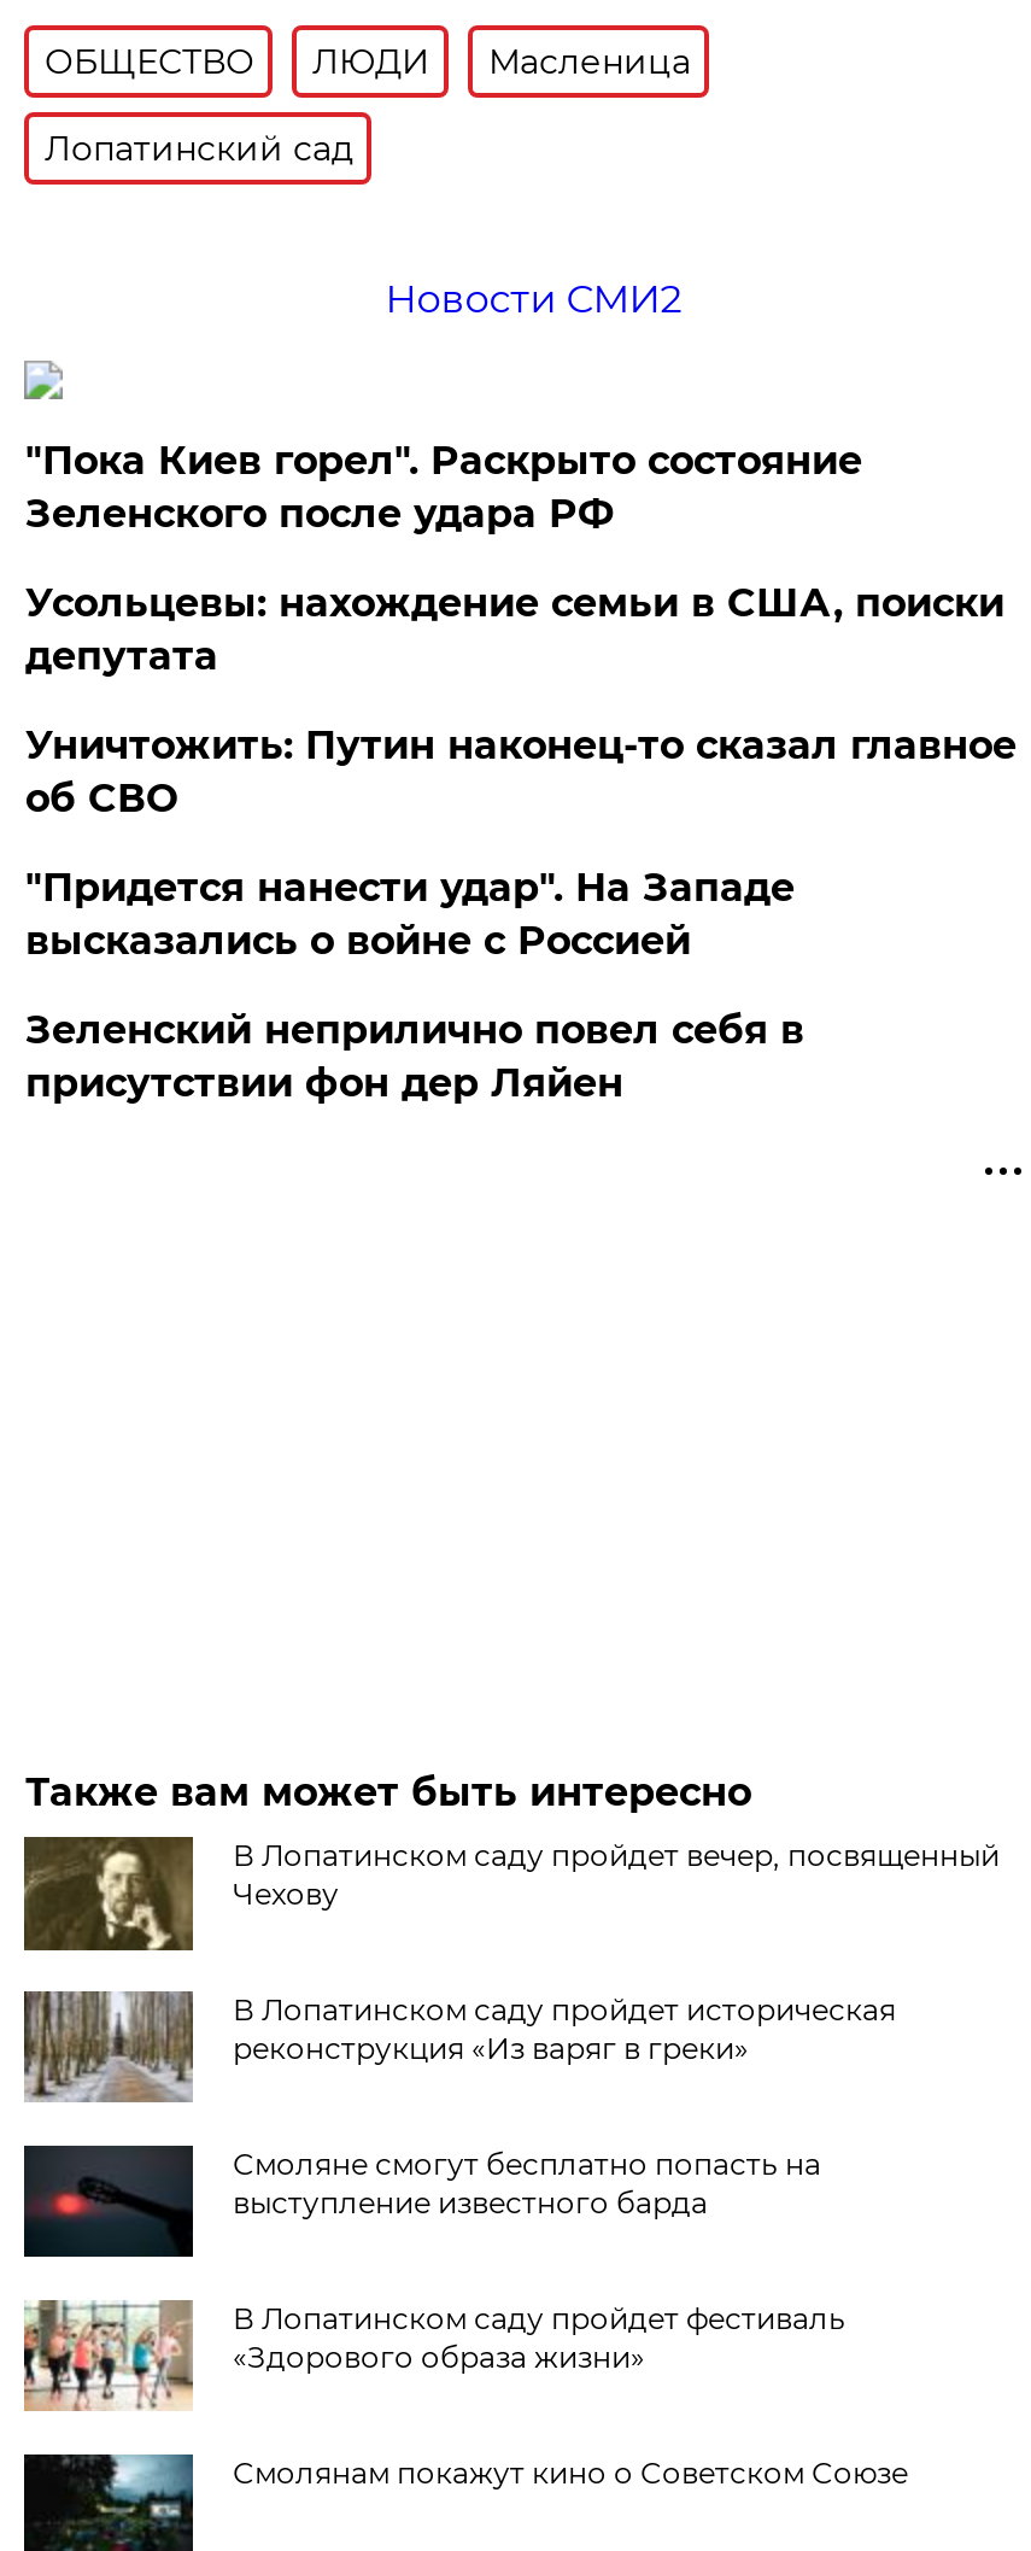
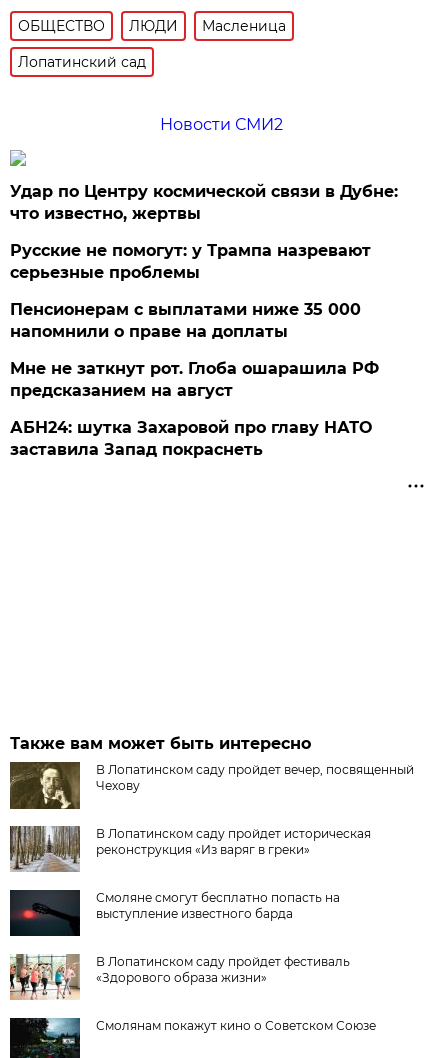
- "Пока Киев горел". Раскрыто состояние
- Зеленского после удара РФ
+ Удар по Центру космической связи в Дубне:
+ что известно, жертвы

- Усольцевы: нахождение семьи в США, поиски
- депутата
+ Русские не помогут: у Трампа назревают
+ серьезные проблемы

- Уничтожить: Путин наконец-то сказал главное
- об СВО
+ Пенсионерам с выплатами ниже 35 000
+ напомнили о праве на доплаты

- "Придется нанести удар". На Западе
- высказались о войне с Россией
+ Мне не заткнут рот. Глоба ошарашила РФ
+ предсказанием на август

- Зеленский неприлично повел cебя в
- присутствии фон дер Ляйен
+ АБН24: шутка Захаровой про главу НАТО
+ заставила Запад покраснеть
